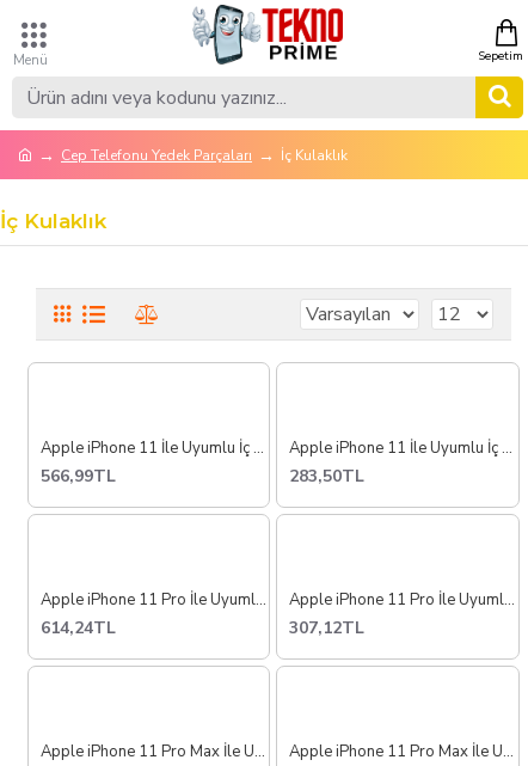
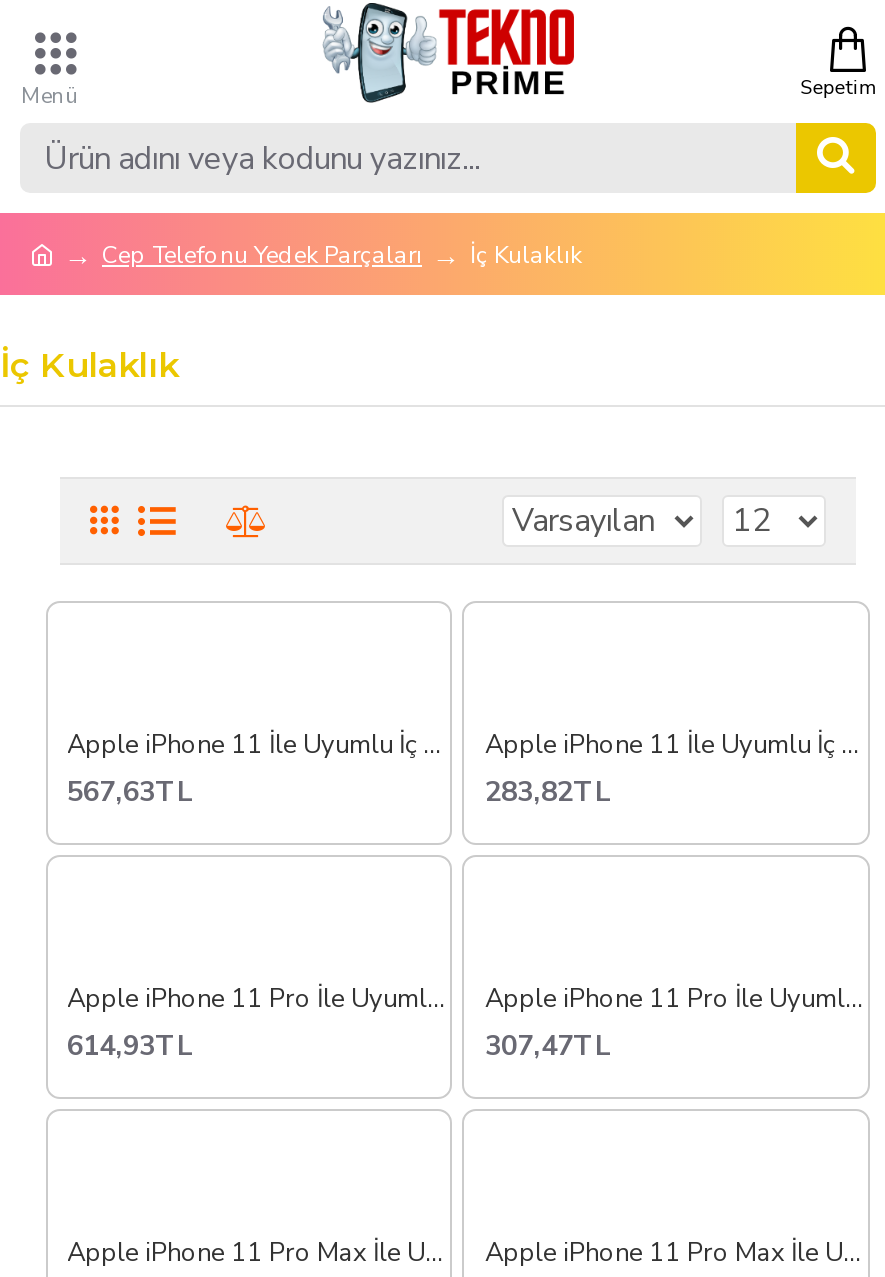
- 566,99TL
+ 567,63TL

- 283,50TL
+ 283,82TL

- 614,24TL
+ 614,93TL

- 307,12TL
+ 307,47TL
